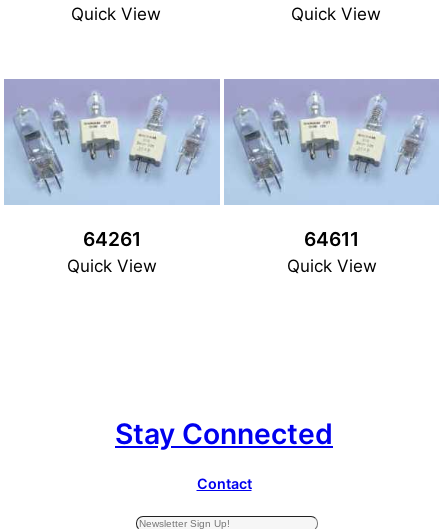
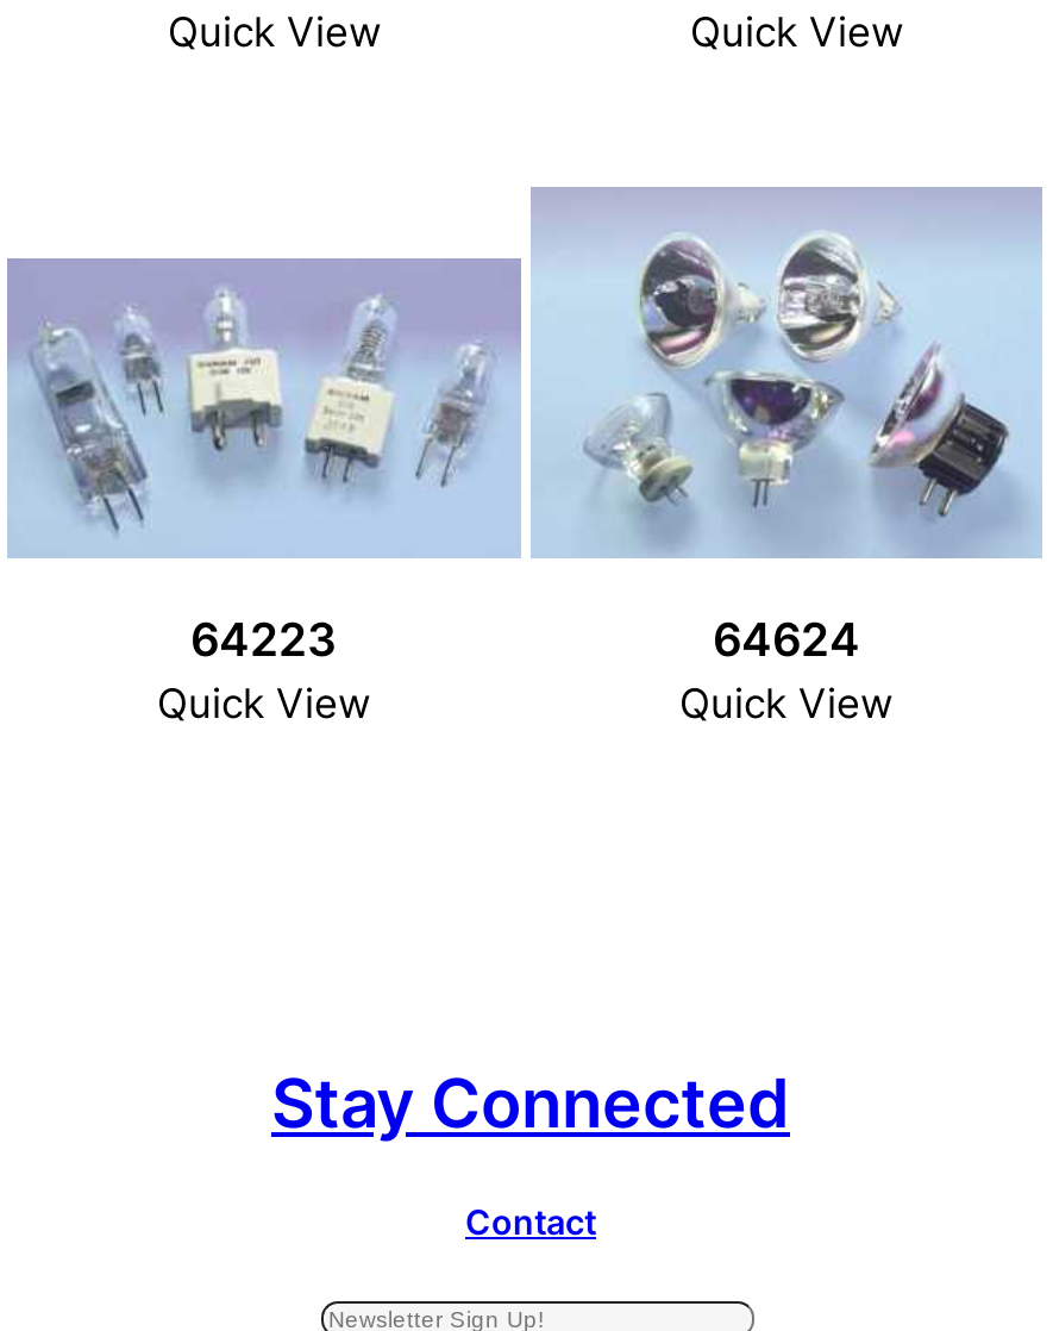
- [image]
- 64611
+ [image]
+ 64624

- 64261
+ 64223
